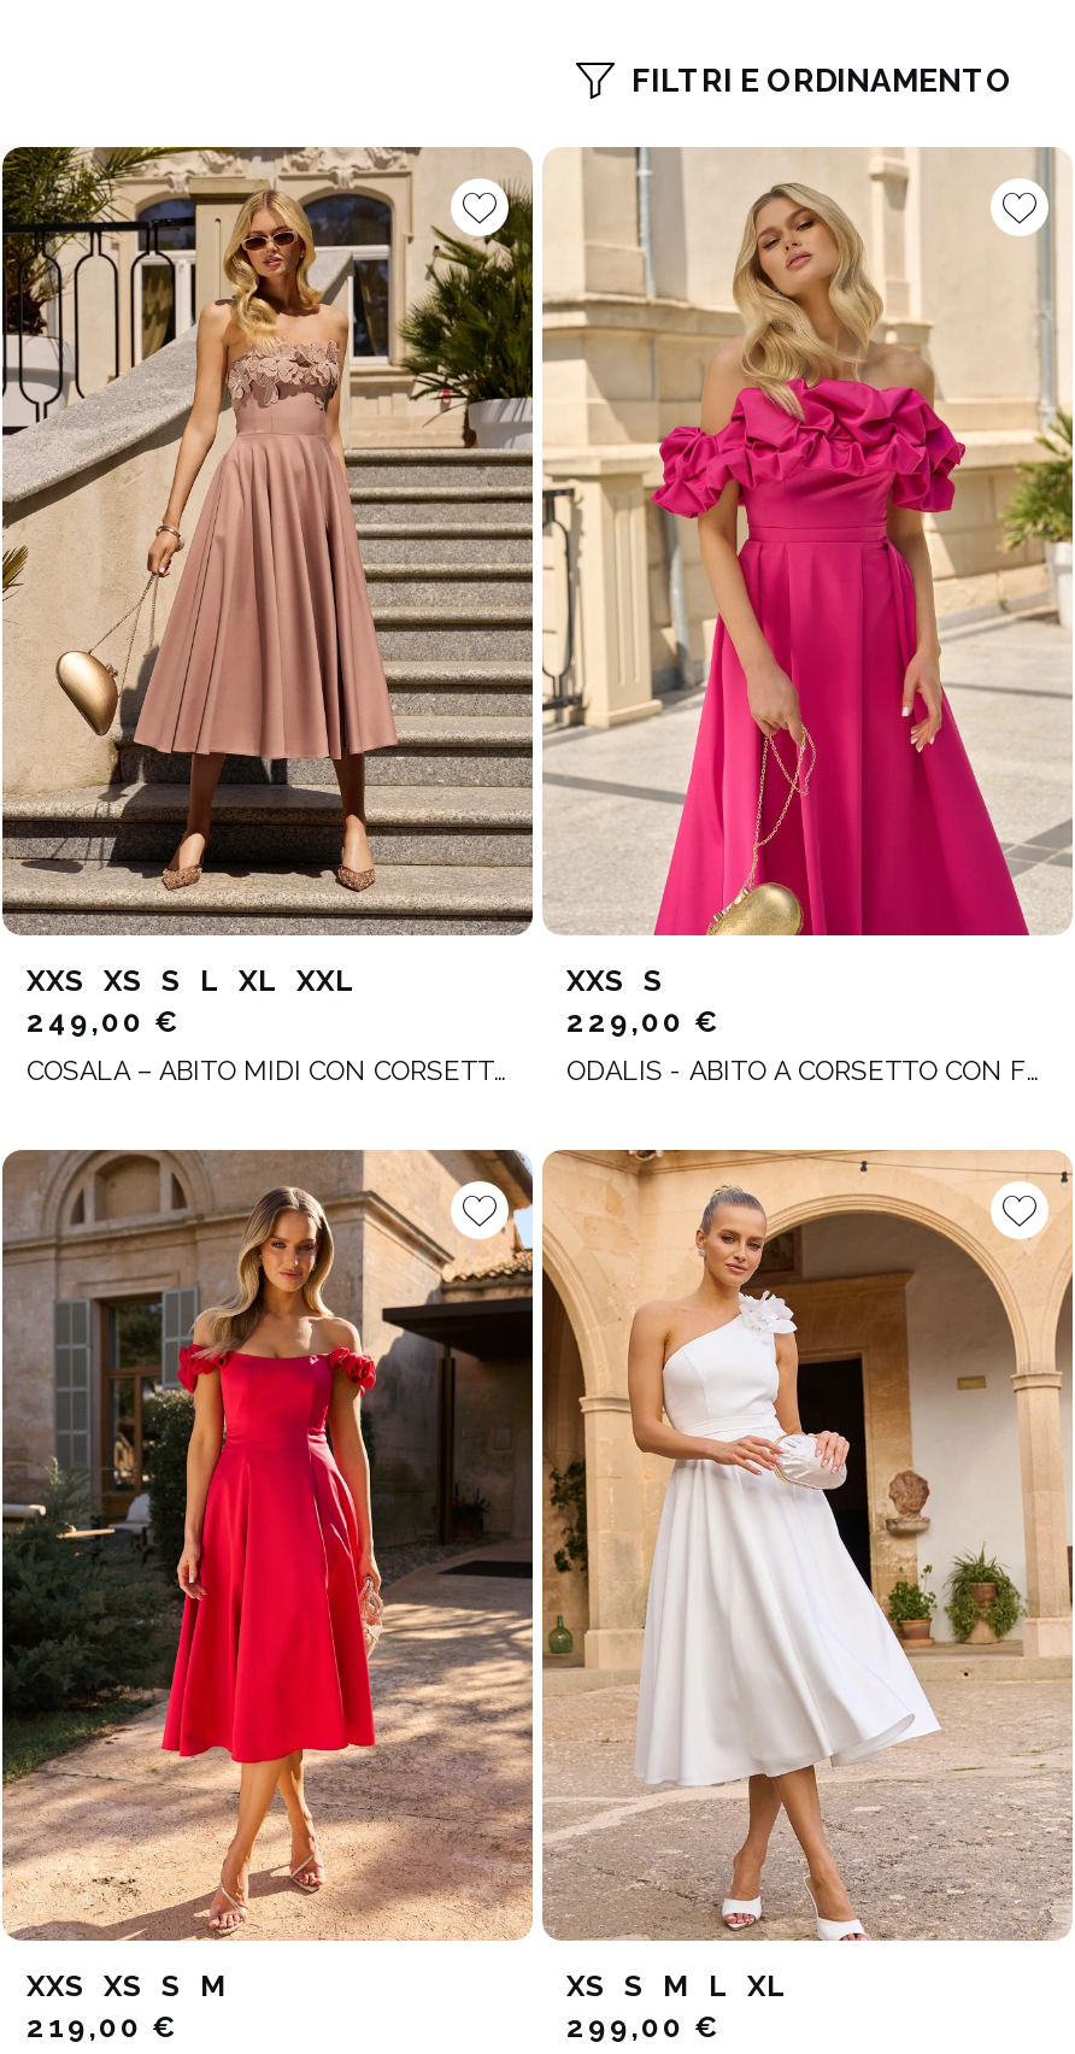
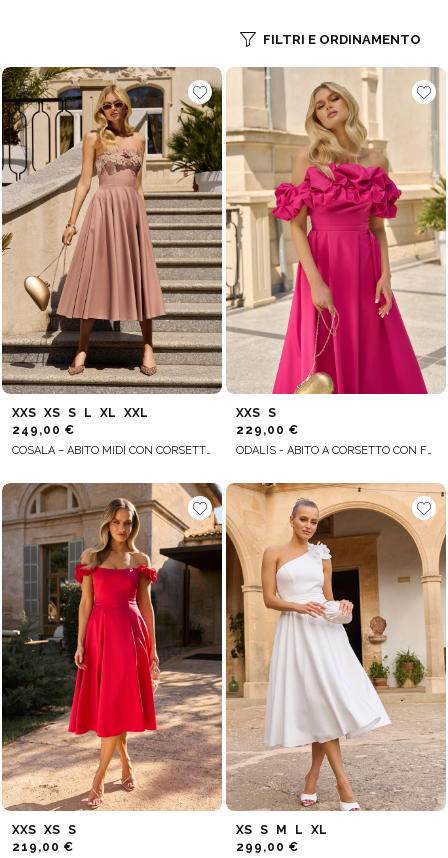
- XXS XS S M
+ XXS XS S
